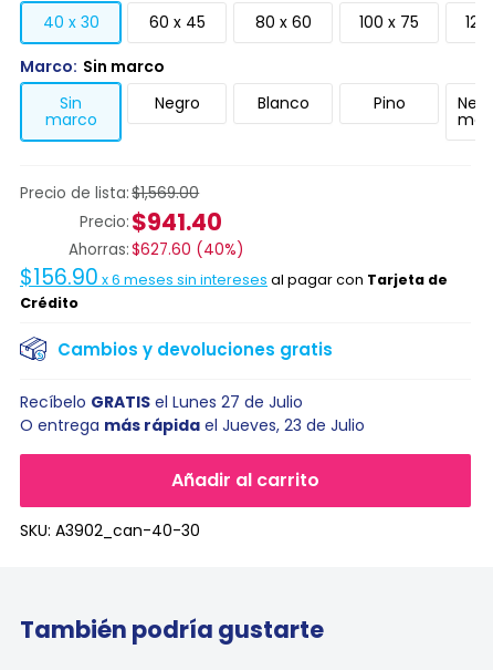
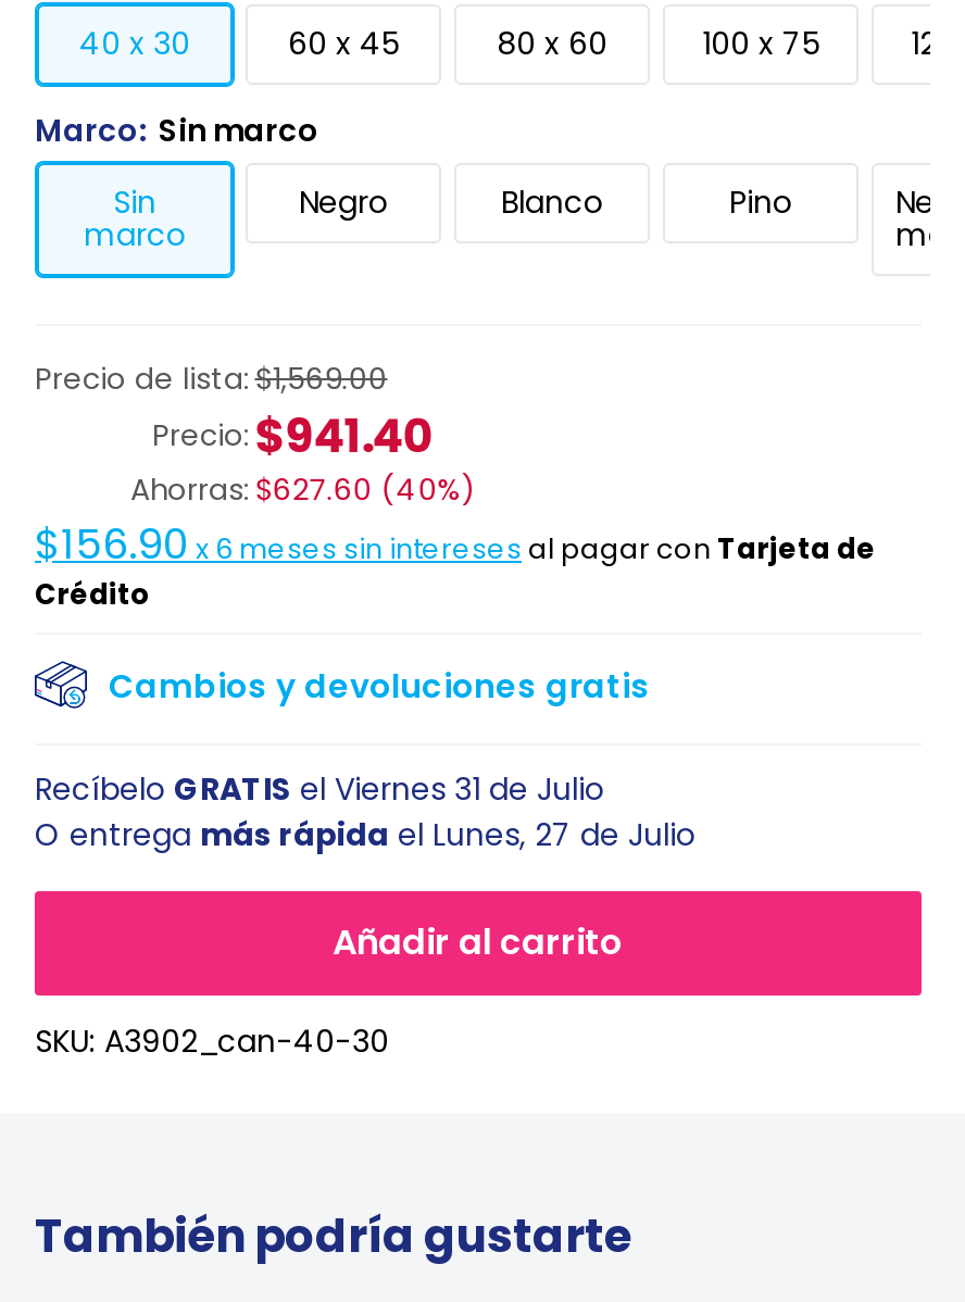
- Recíbelo GRATIS el Lunes 27 de Julio
+ Recíbelo GRATIS el Viernes 31 de Julio

- O entrega más rápida el Jueves, 23 de Julio
+ O entrega más rápida el Lunes, 27 de Julio
